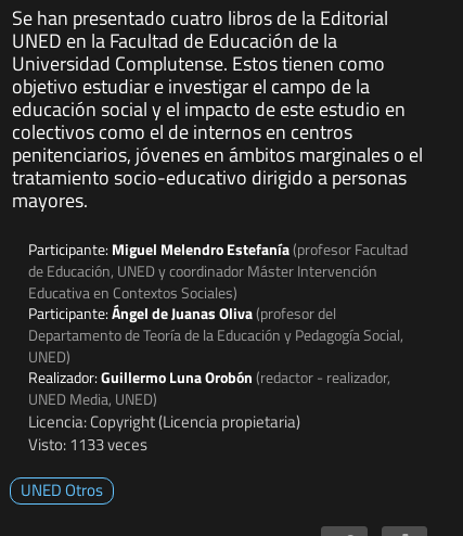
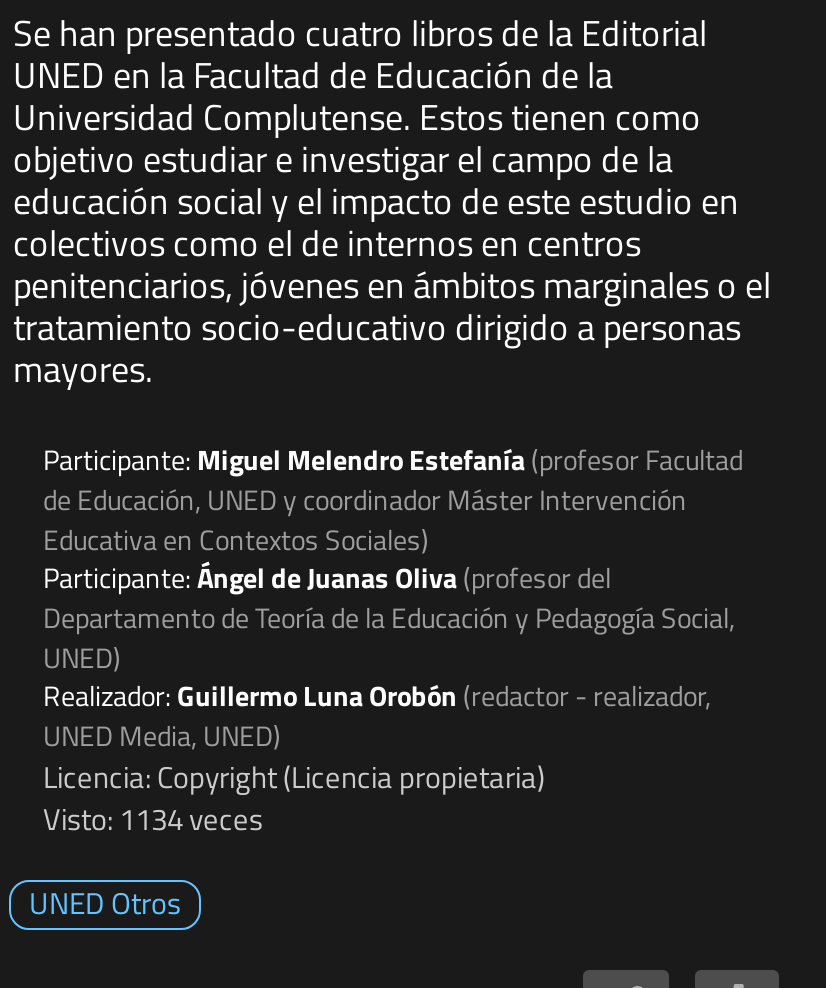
- Visto: 1133 veces
+ Visto: 1134 veces
